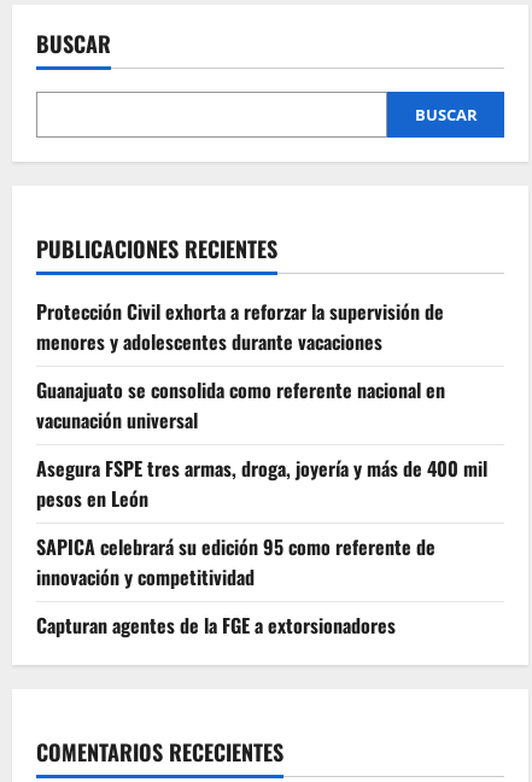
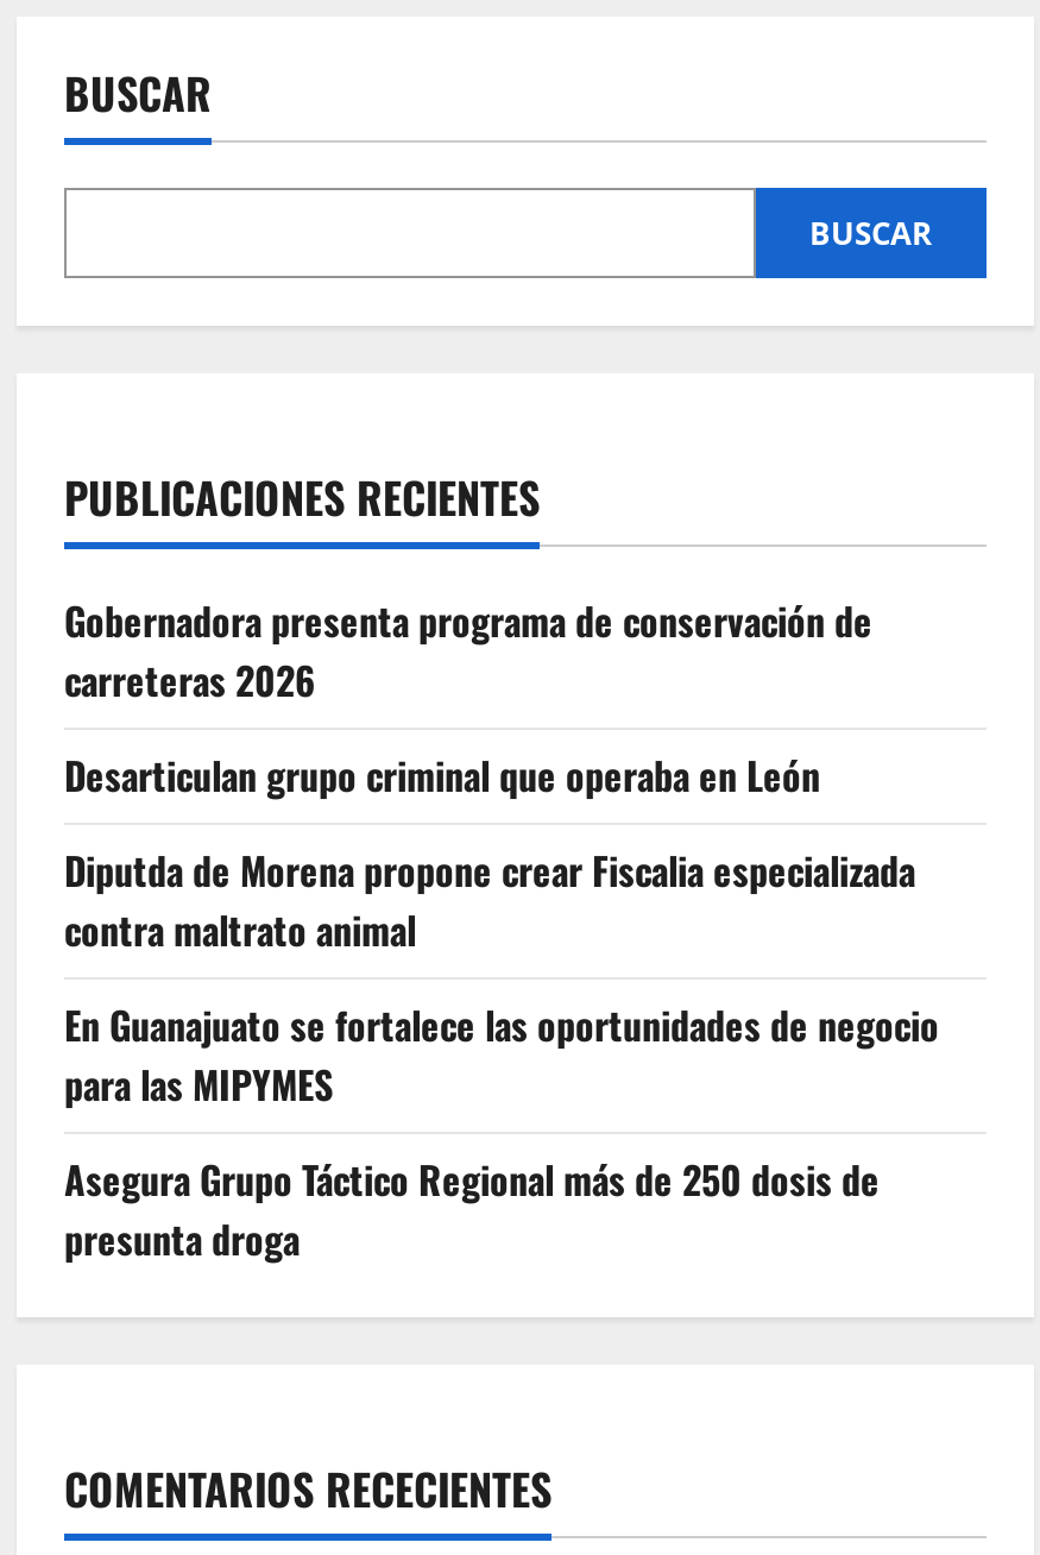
- Protección Civil exhorta a reforzar la supervisión de
- menores y adolescentes durante vacaciones
+ Gobernadora presenta programa de conservación de
+ carreteras 2026

- Guanajuato se consolida como referente nacional en
- vacunación universal
+ Desarticulan grupo criminal que operaba en León

- Asegura FSPE tres armas, droga, joyería y más de 400 mil
- pesos en León
+ Diputda de Morena propone crear Fiscalia especializada
+ contra maltrato animal

- SAPICA celebrará su edición 95 como referente de
- innovación y competitividad
+ En Guanajuato se fortalece las oportunidades de negocio
+ para las MIPYMES

- Capturan agentes de la FGE a extorsionadores
+ Asegura Grupo Táctico Regional más de 250 dosis de
+ presunta droga
